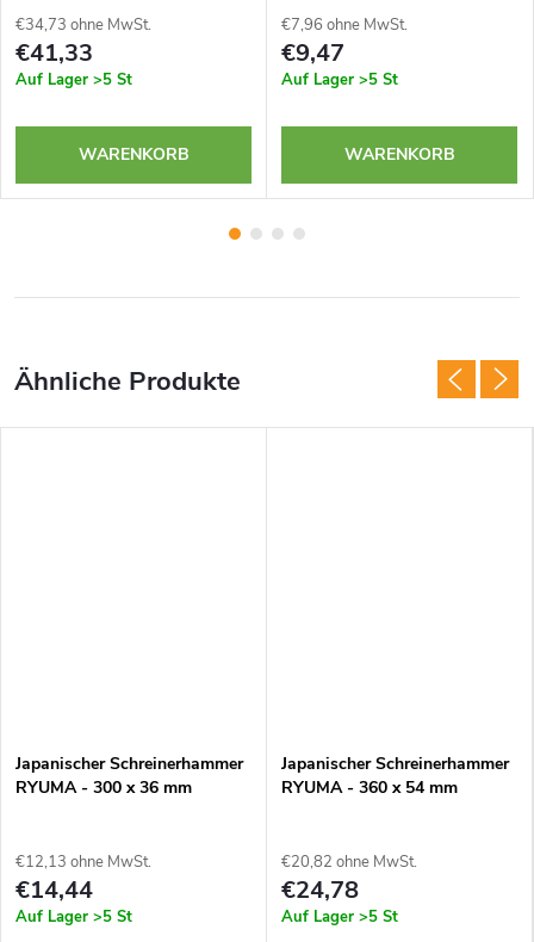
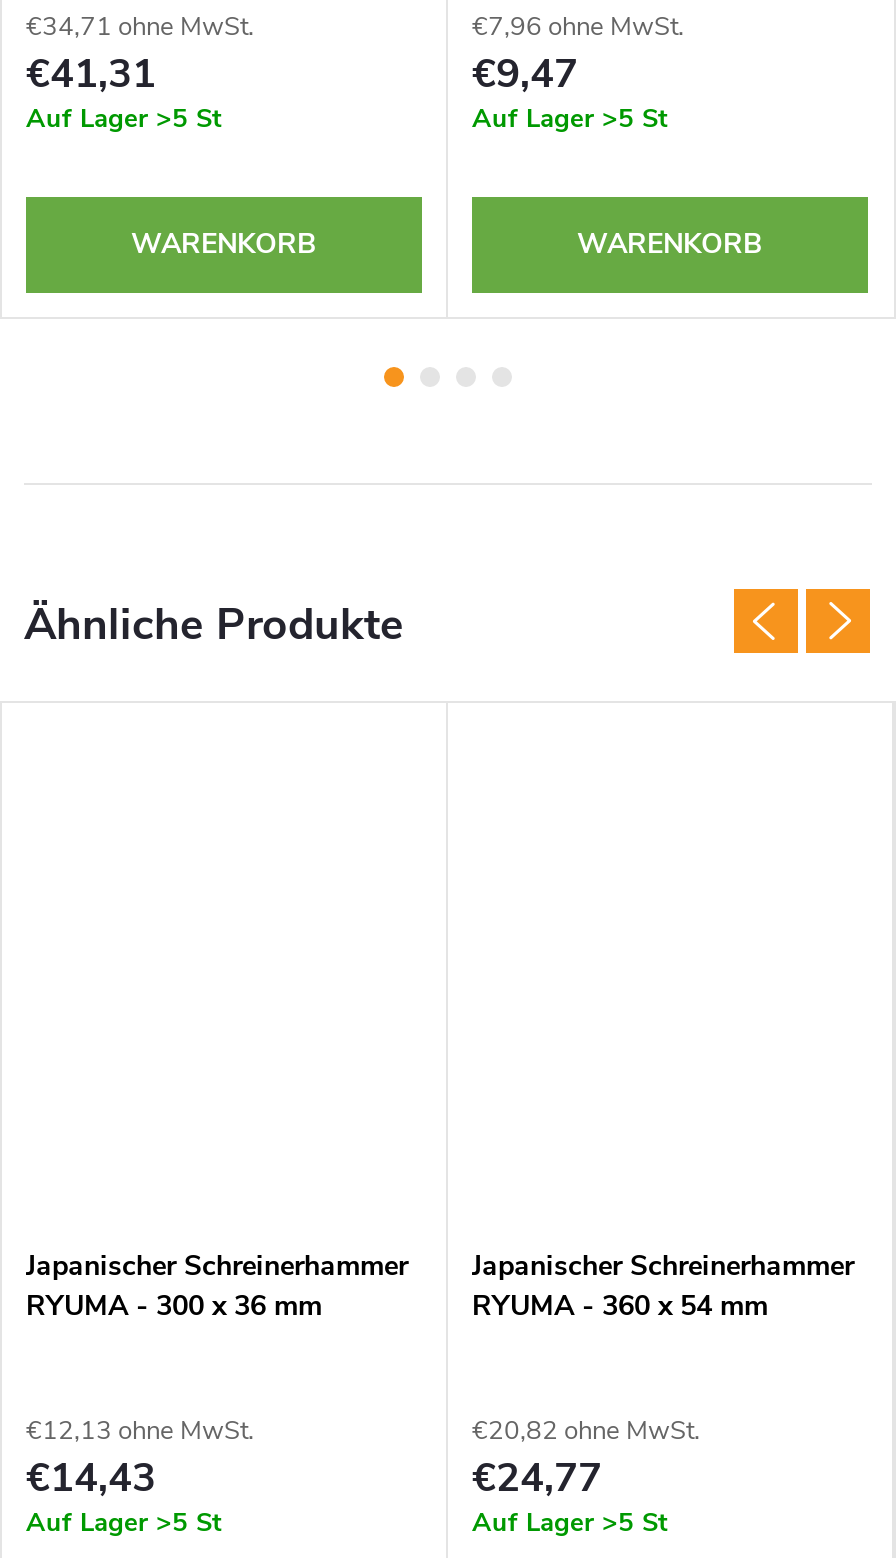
- €34,73 ohne MwSt.
+ €34,71 ohne MwSt.

- €41,33
+ €41,31

- €14,44
+ €14,43

- €24,78
+ €24,77
